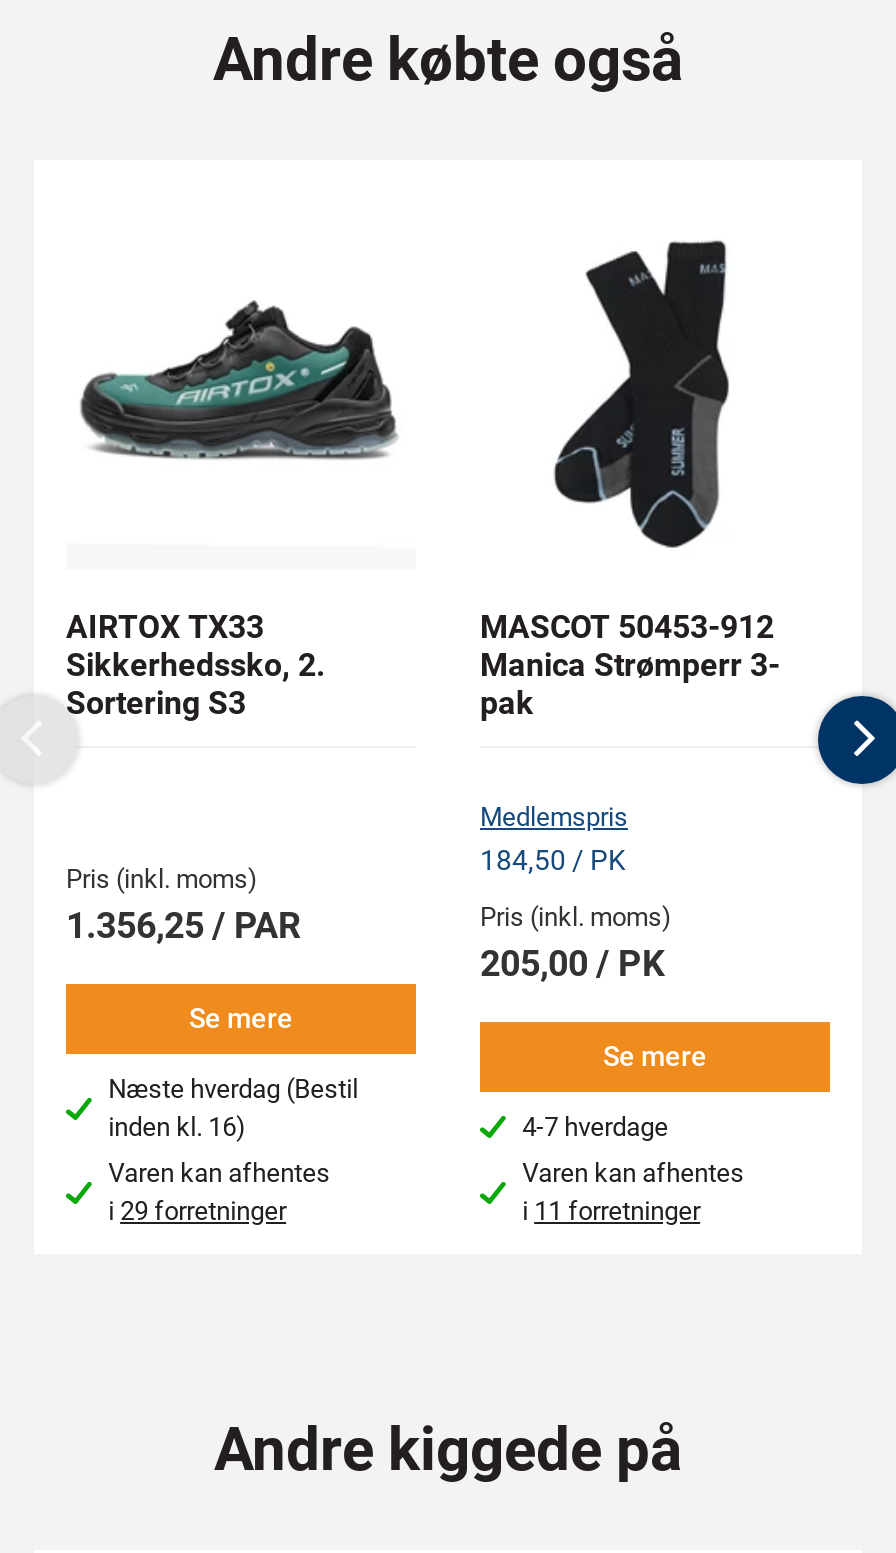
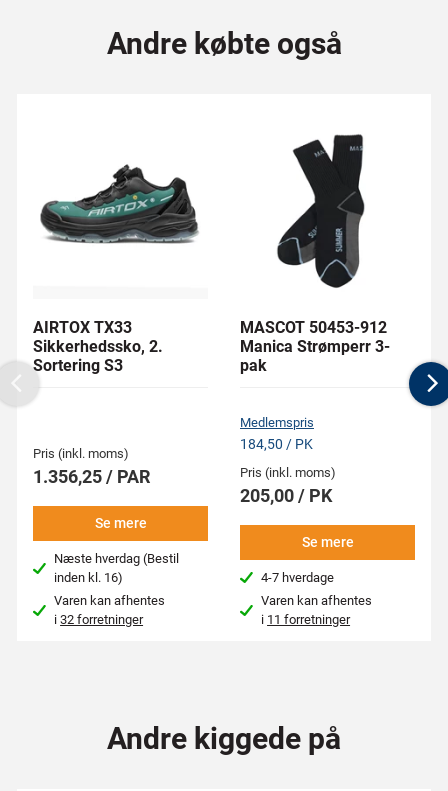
- i 29 forretninger
+ i 32 forretninger
